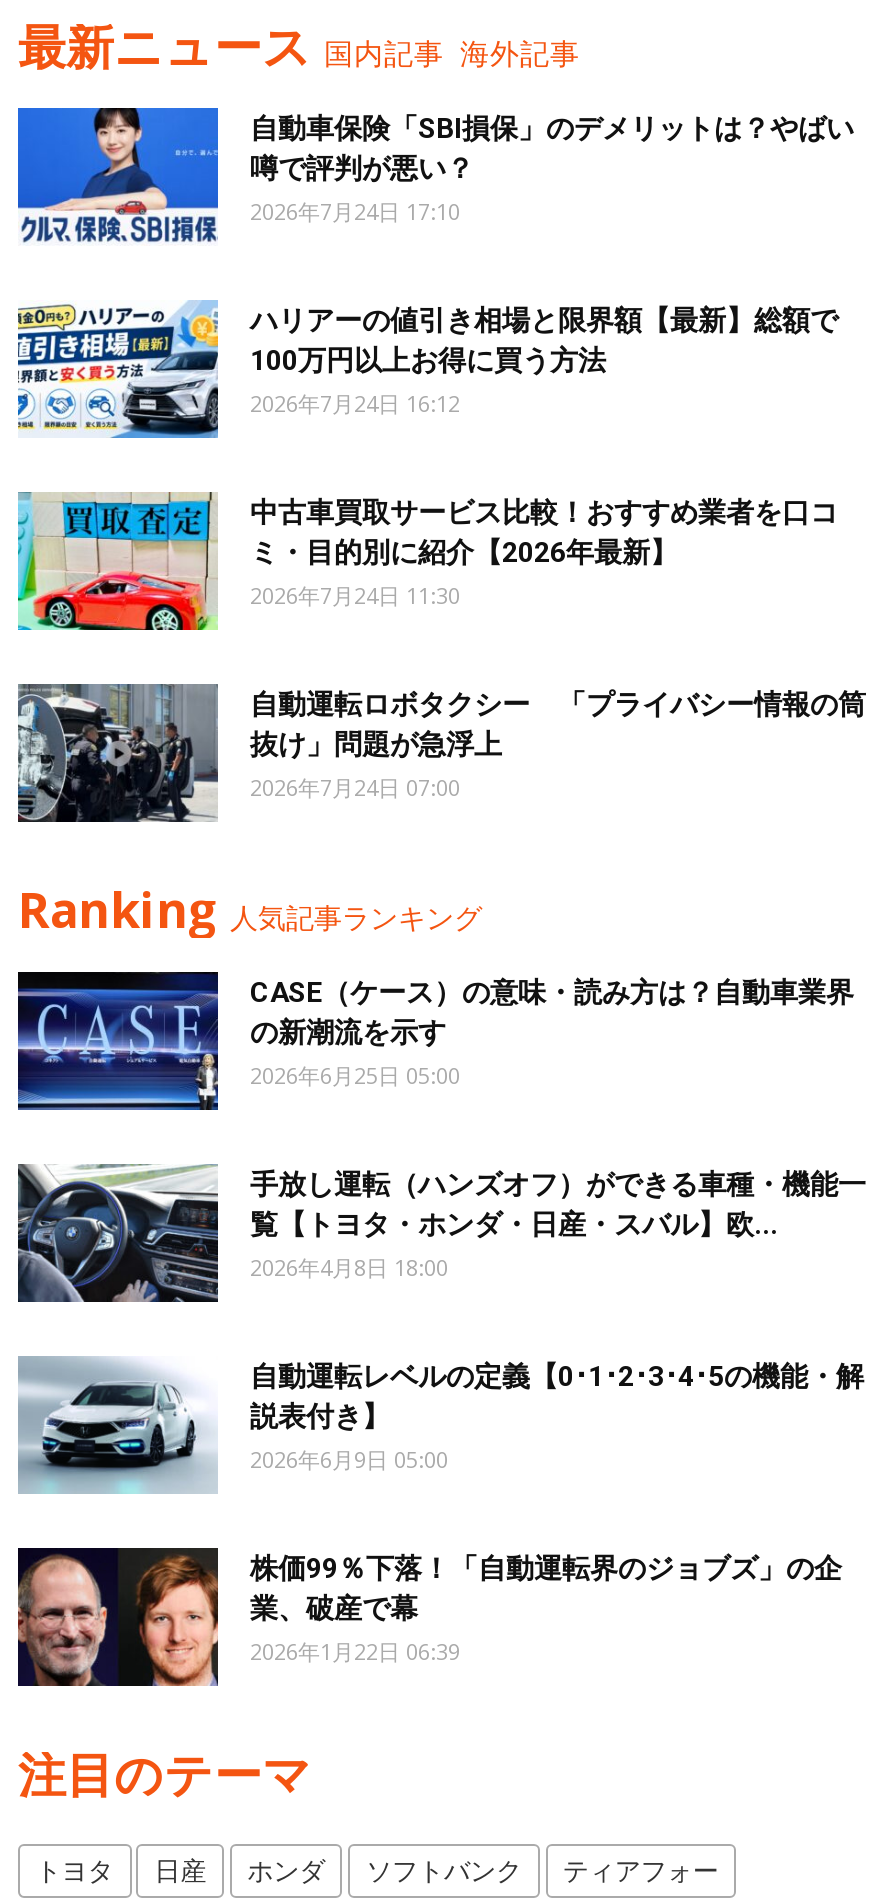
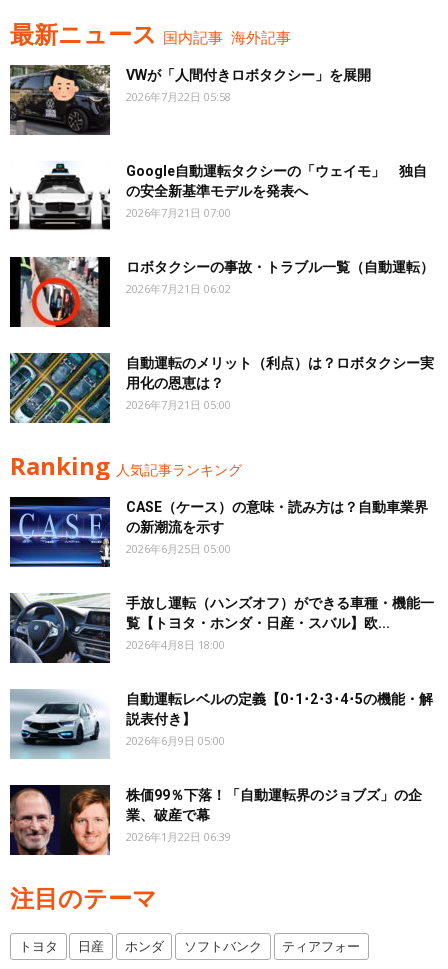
- [image]
- 自動車保険「SBI損保」のデメリットは？やばい
- 噂で評判が悪い？
- 2026年7月24日 17:10
+ [image]
+ VWが「人間付きロボタクシー」を展開
+ 2026年7月22日 05:58

- [image]
- ハリアーの値引き相場と限界額【最新】総額で
- 100万円以上お得に買う方法
- 2026年7月24日 16:12
+ [image]
+ Google自動運転タクシーの「ウェイモ」 独自
+ の安全新基準モデルを発表へ
+ 2026年7月21日 07:00

- [image]
- 中古車買取サービス比較！おすすめ業者を口コ
- ミ・目的別に紹介【2026年最新】
- 2026年7月24日 11:30
+ [image]
+ ロボタクシーの事故・トラブル一覧（自動運転）
+ 2026年7月21日 06:02

- [image]
- 自動運転ロボタクシー 「プライバシー情報の筒
- 抜け」問題が急浮上
- 2026年7月24日 07:00
+ [image]
+ 自動運転のメリット（利点）は？ロボタクシー実
+ 用化の恩恵は？
+ 2026年7月21日 05:00
